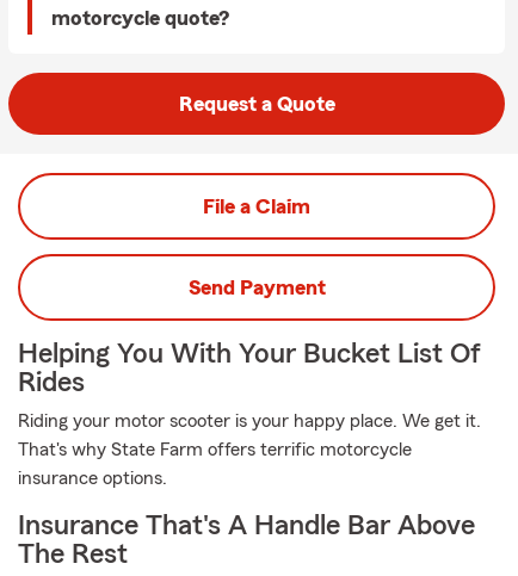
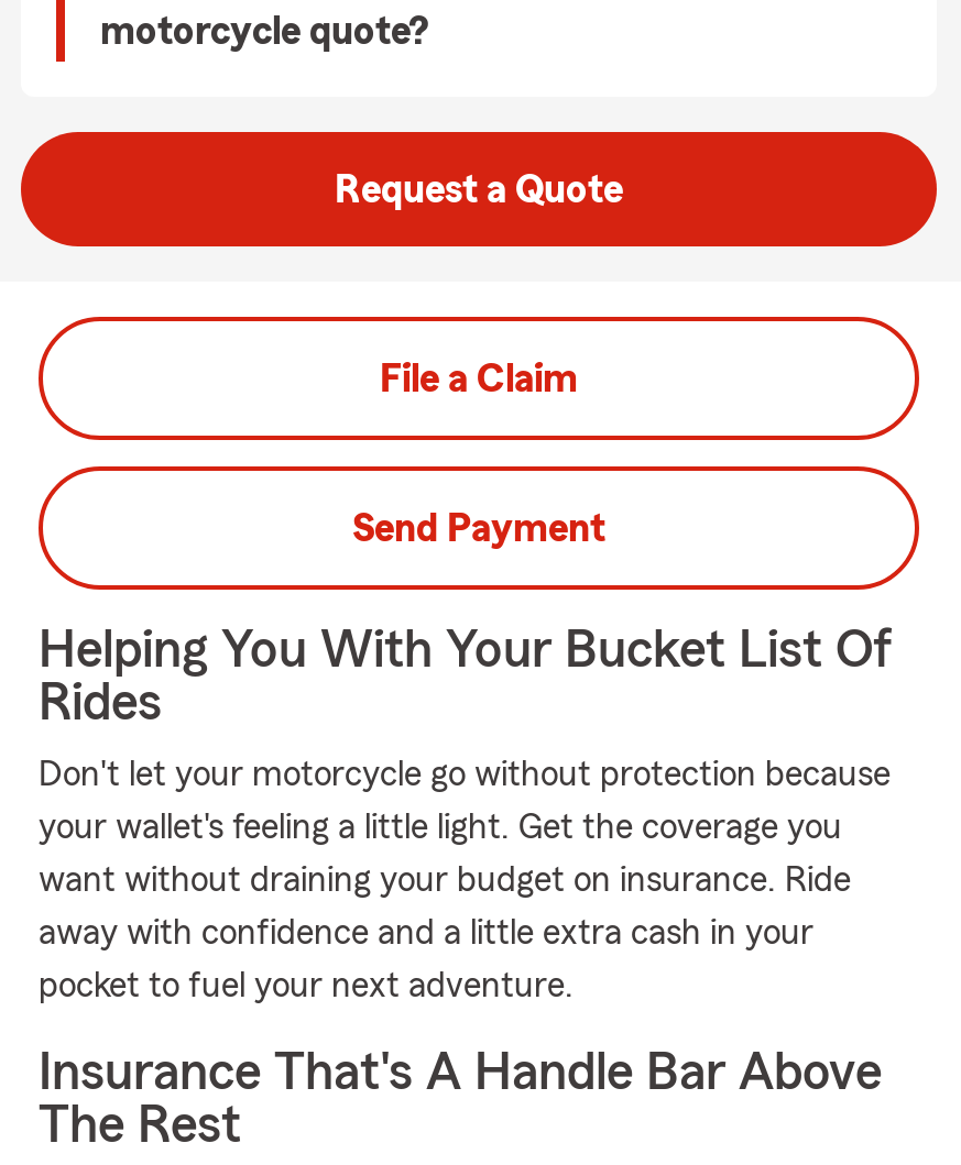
- Riding your motor scooter is your happy place. We get it.
- That's why State Farm offers terrific motorcycle
- insurance options.
+ Don't let your motorcycle go without protection because
+ your wallet's feeling a little light. Get the coverage you
+ want without draining your budget on insurance. Ride
+ away with confidence and a little extra cash in your
+ pocket to fuel your next adventure.
